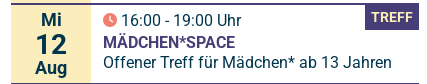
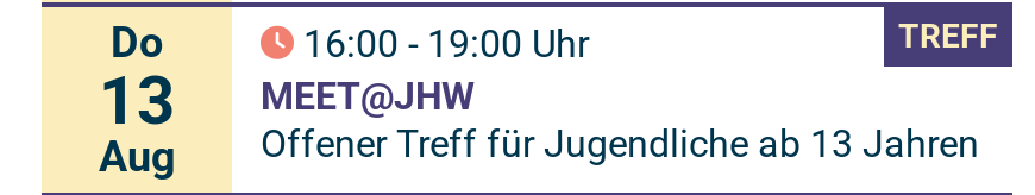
- Mi
- 12
+ Do
+ 13

- MÄDCHEN*SPACE
- Offener Treff für Mädchen* ab 13 Jahren
+ MEET@JHW
+ Offener Treff für Jugendliche ab 13 Jahren
